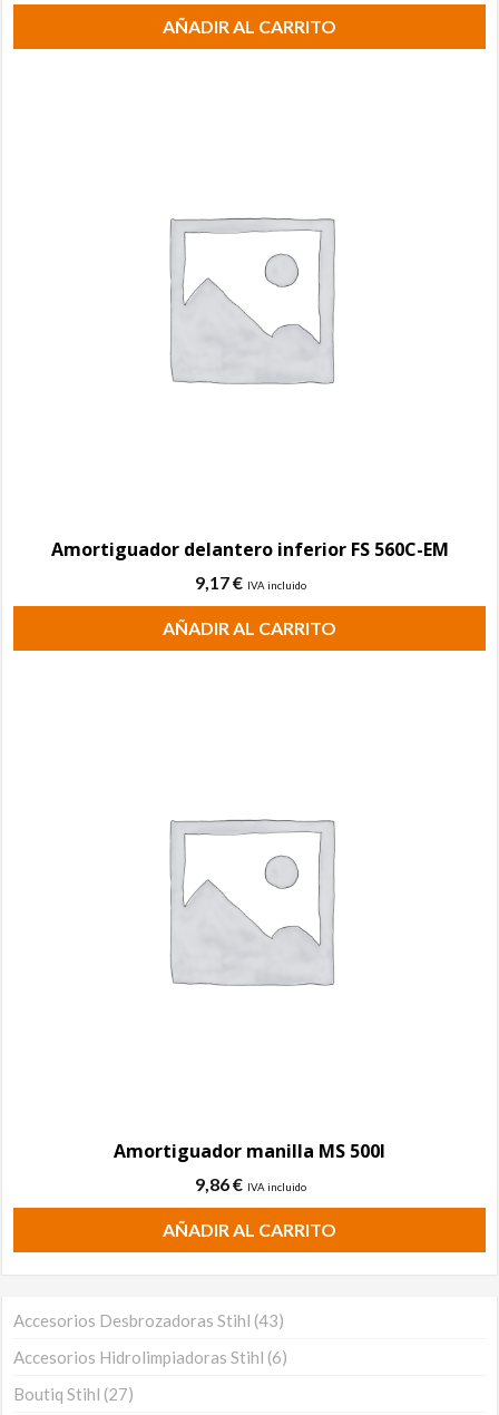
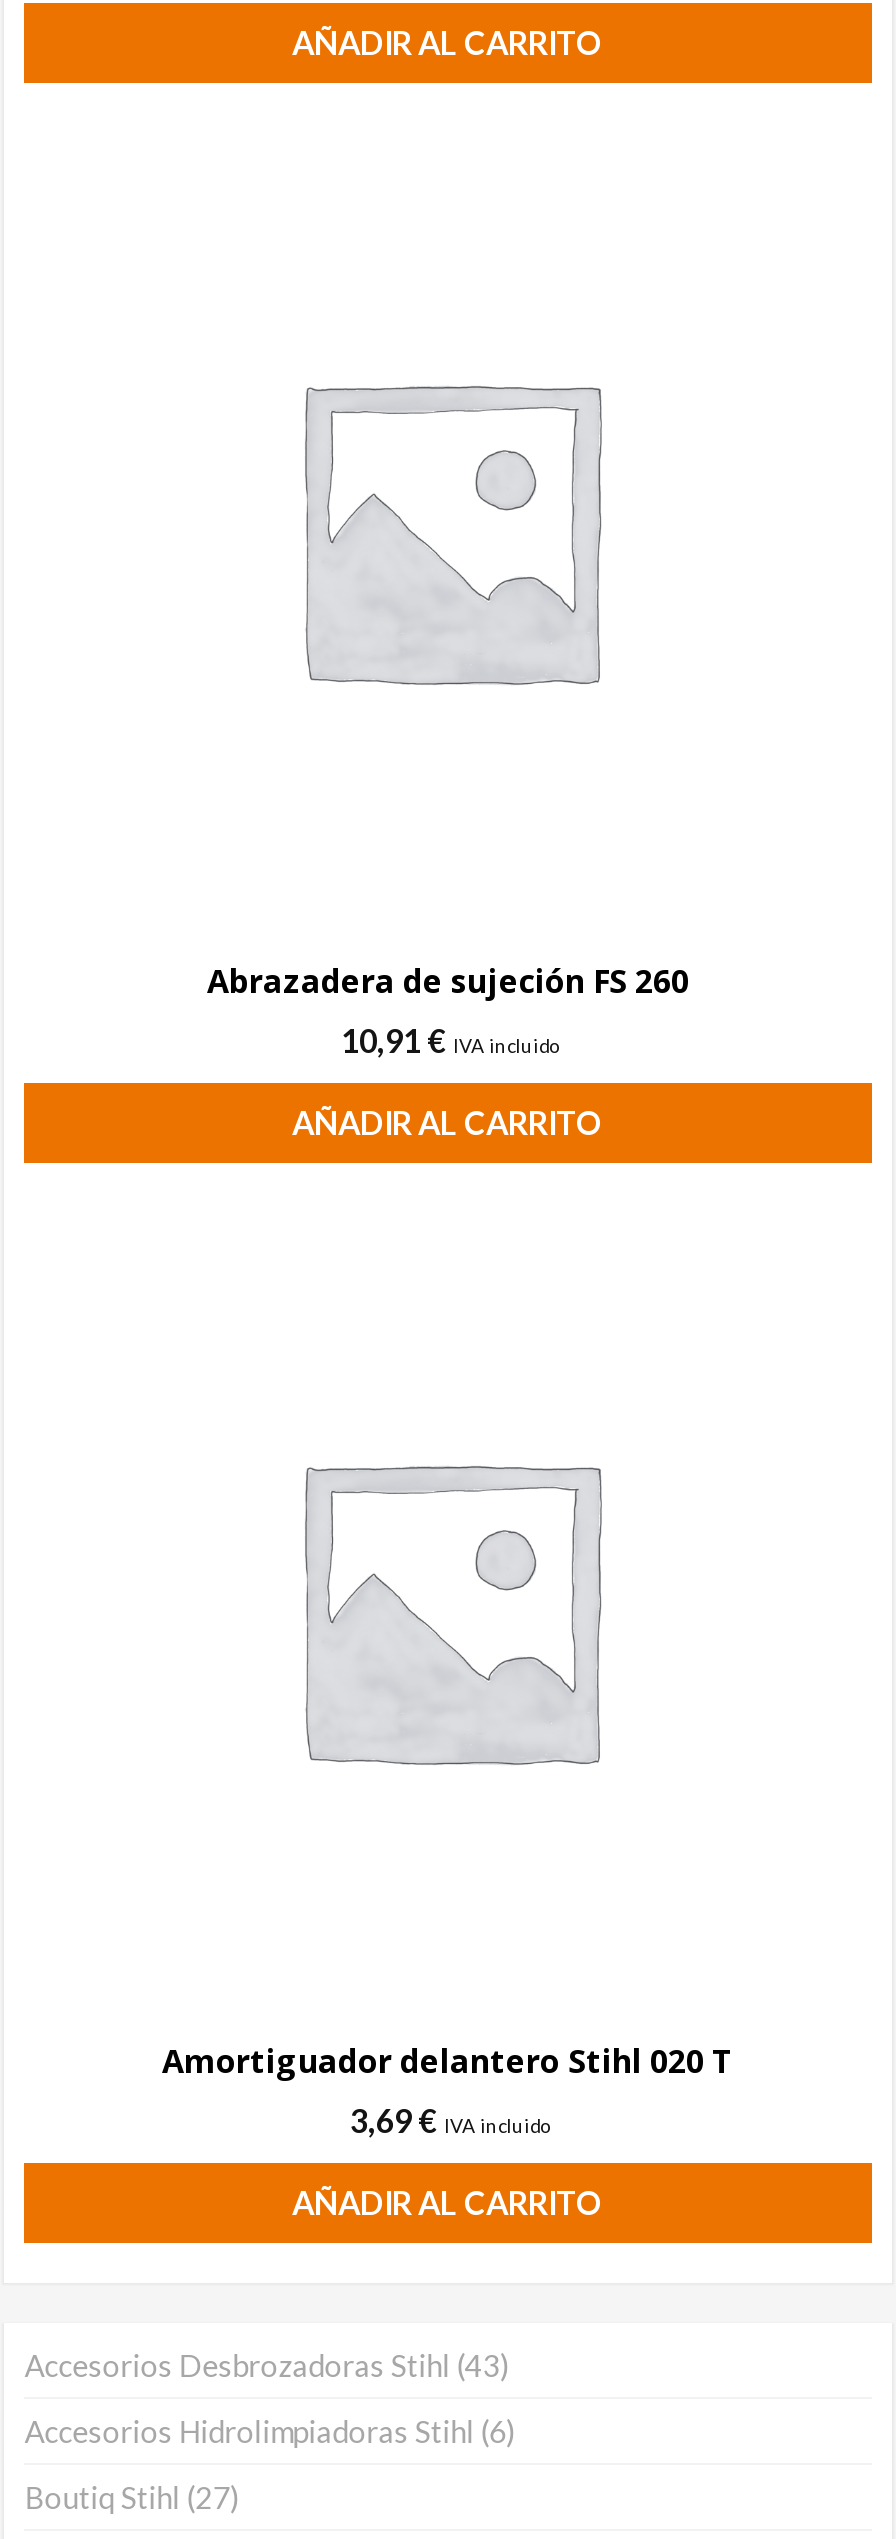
- Amortiguador delantero inferior FS 560C-EM
+ Abrazadera de sujeción FS 260

- 9,17 € IVA incluido
+ 10,91 € IVA incluido

- Amortiguador manilla MS 500I
- 9,86 € IVA incluido
+ Amortiguador delantero Stihl 020 T
+ 3,69 € IVA incluido
